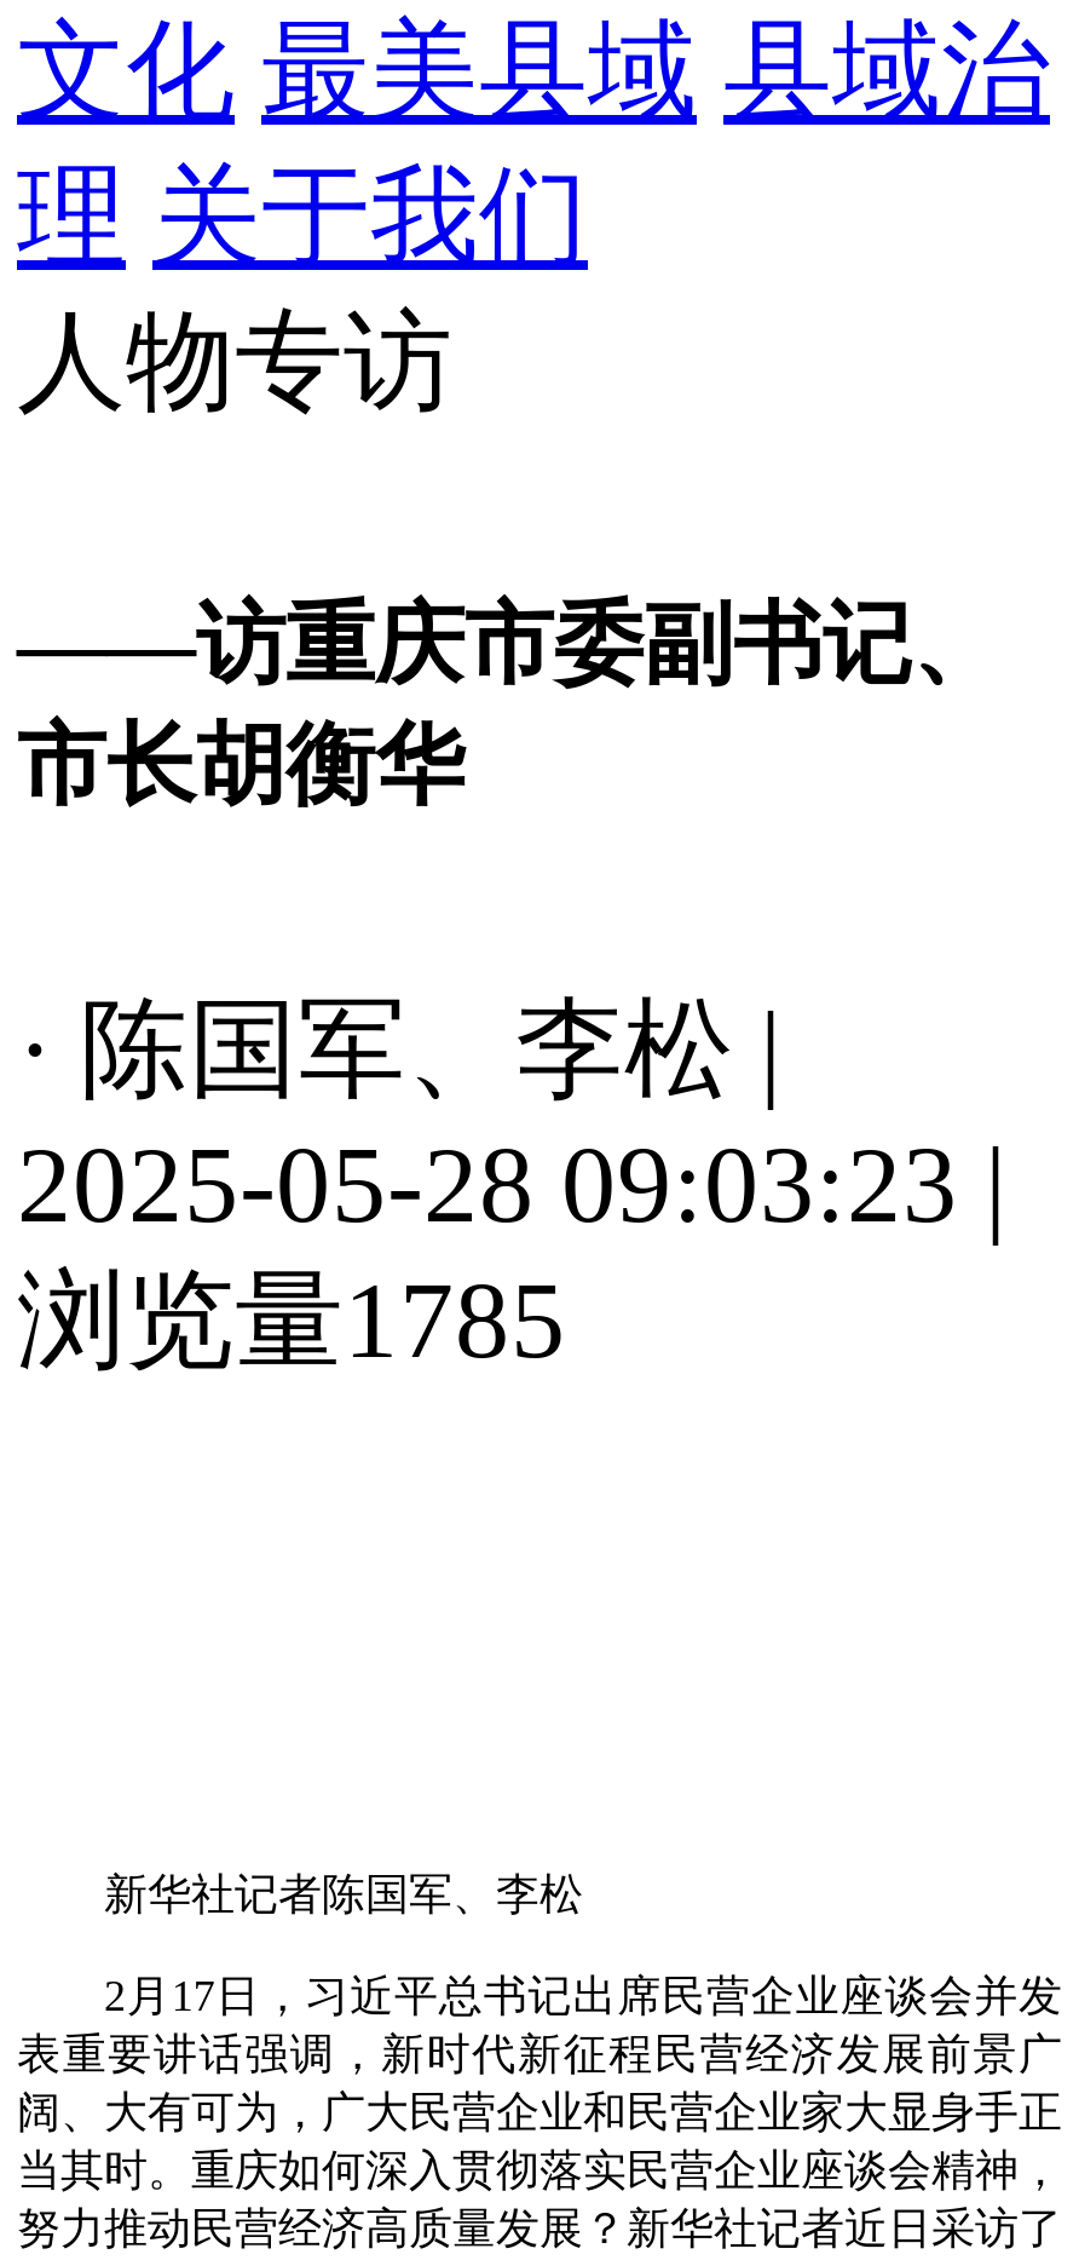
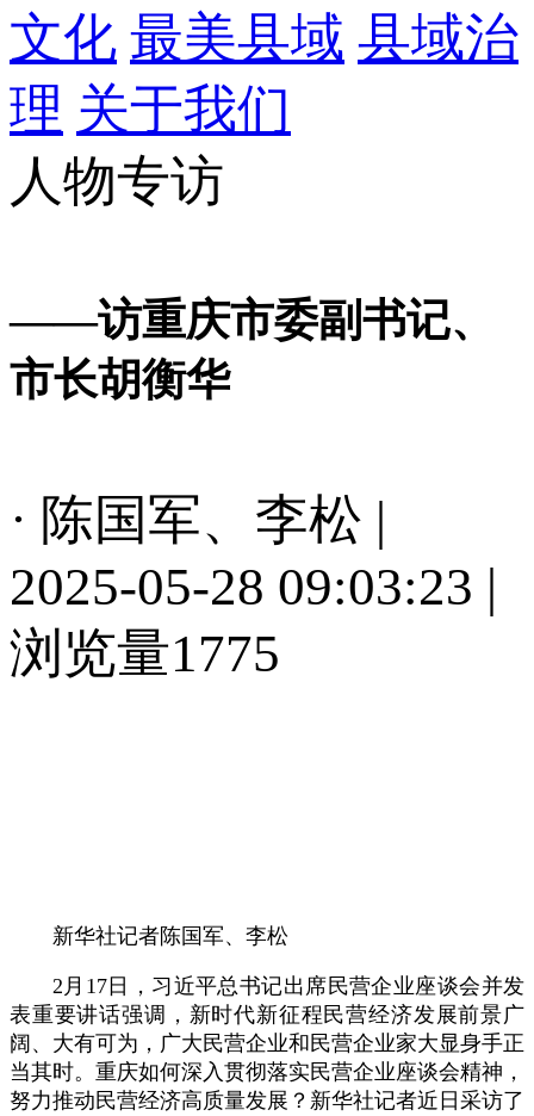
- 浏览量1785
+ 浏览量1775
